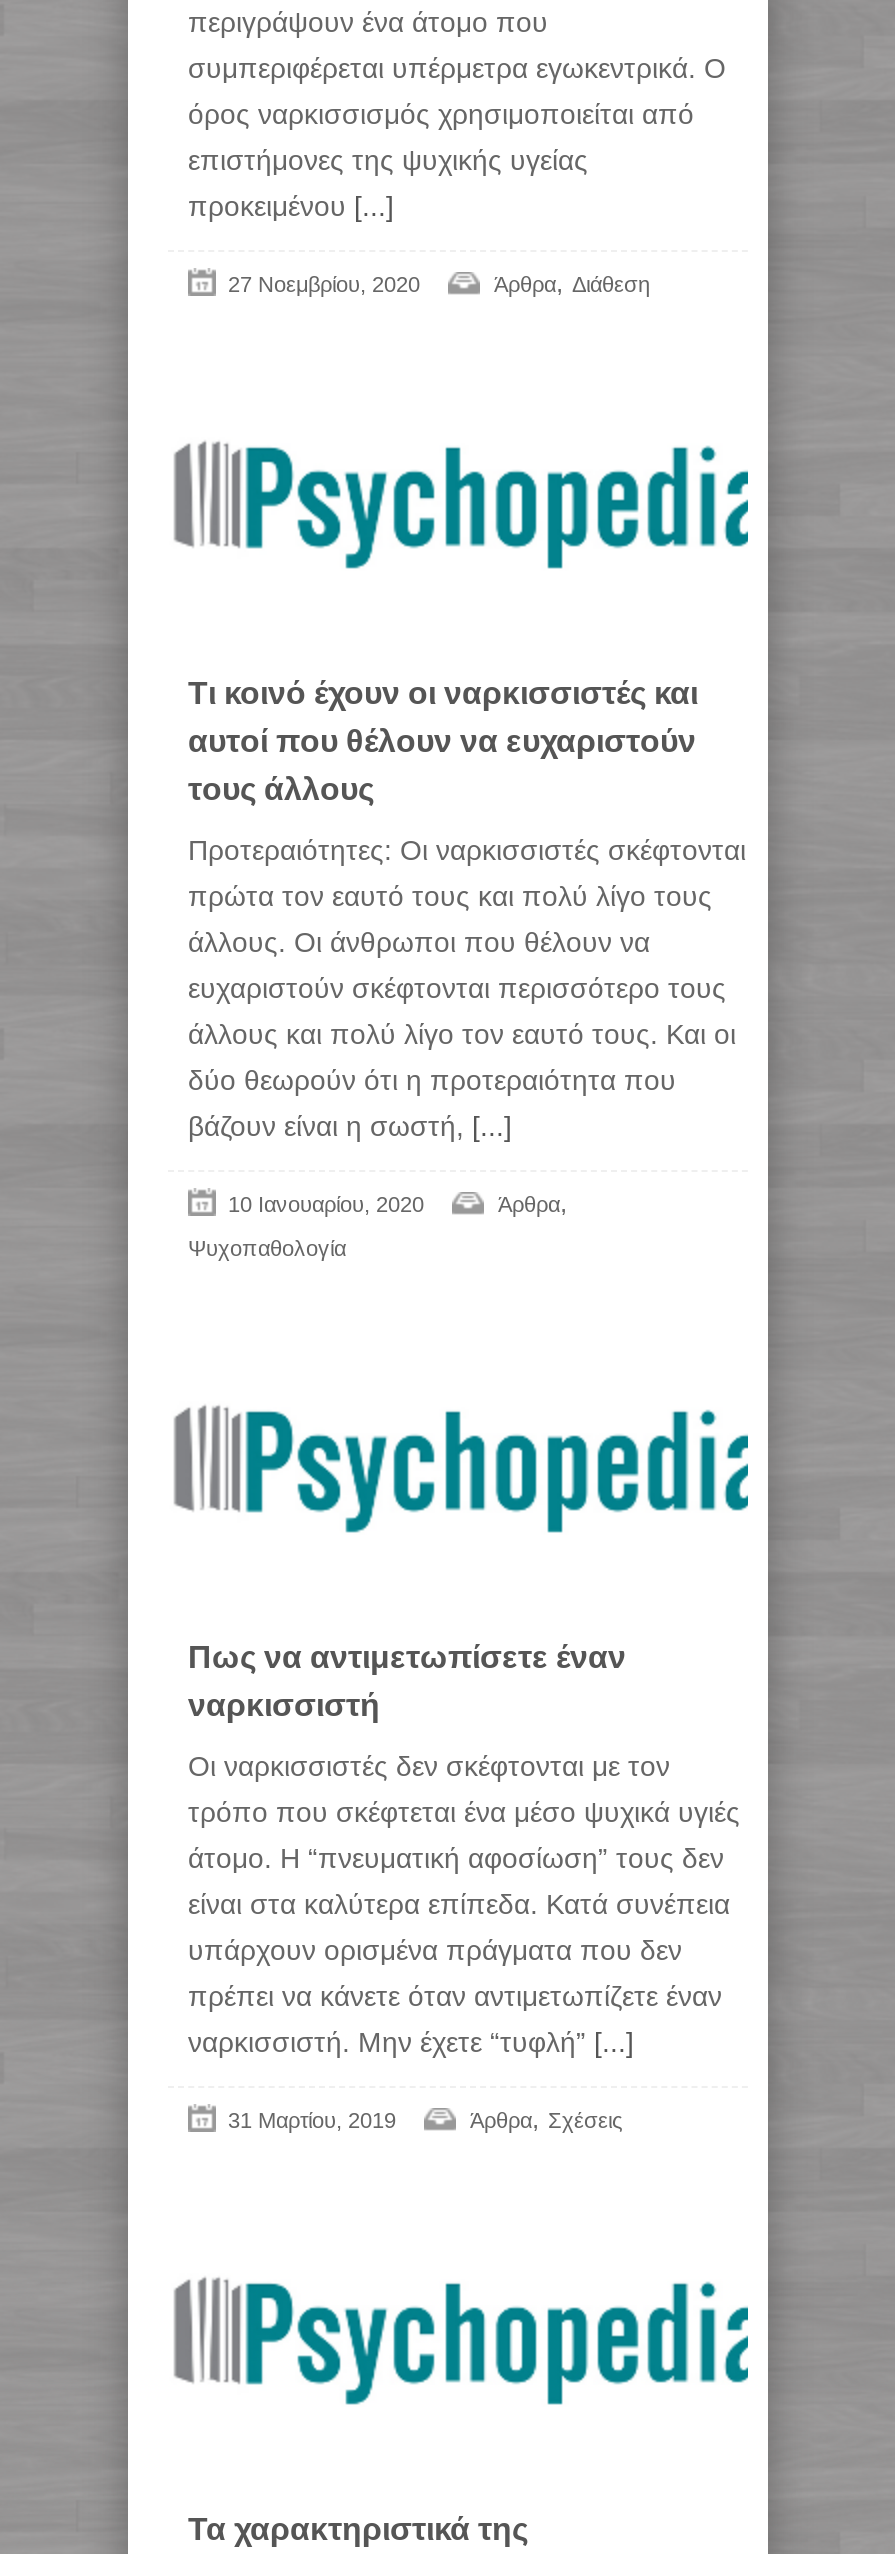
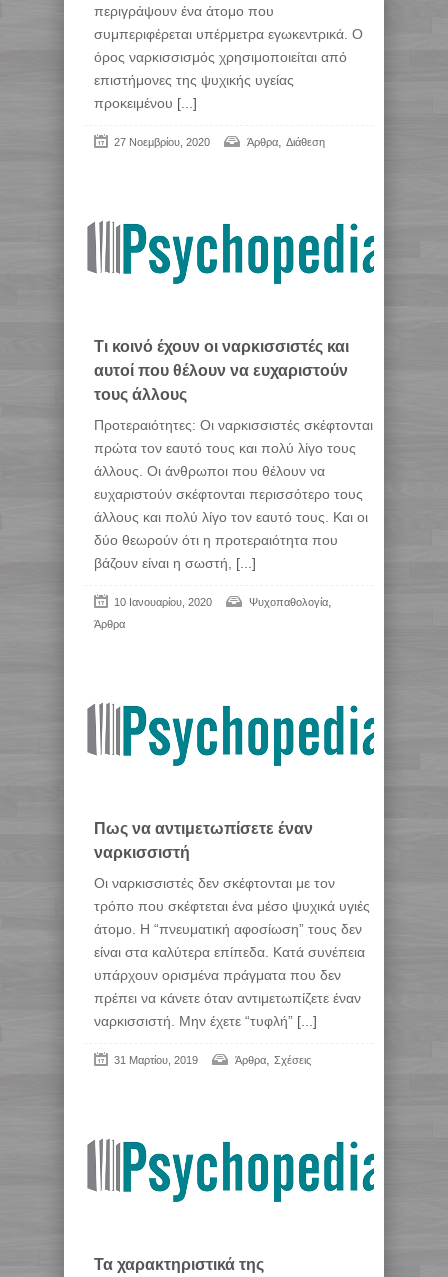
- Άρθρα,
+ Ψυχοπαθολογία,

- Ψυχοπαθολογία
+ Άρθρα
